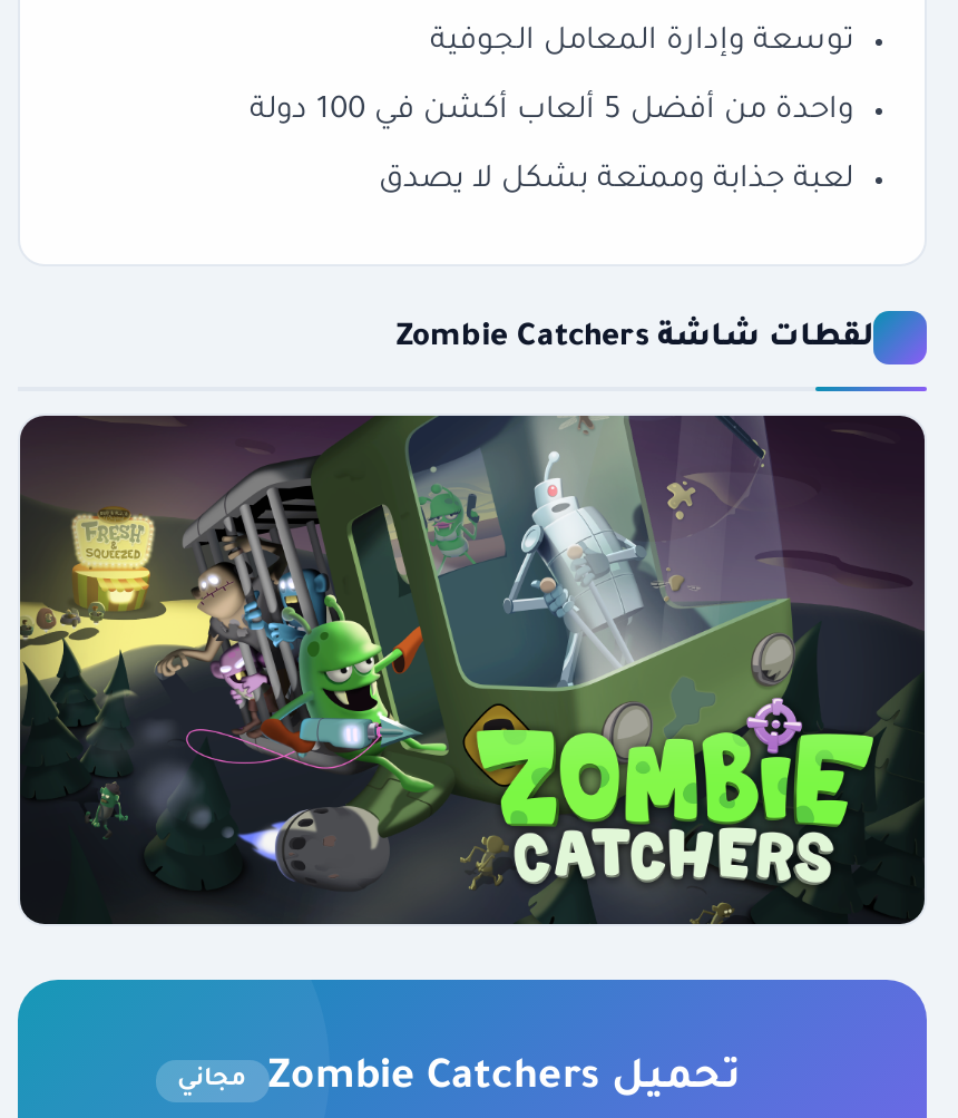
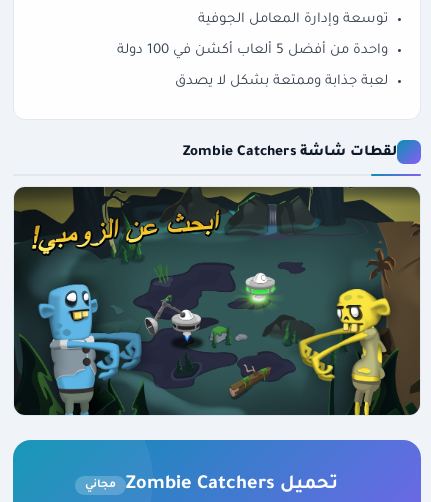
- [image]
+ [image]
